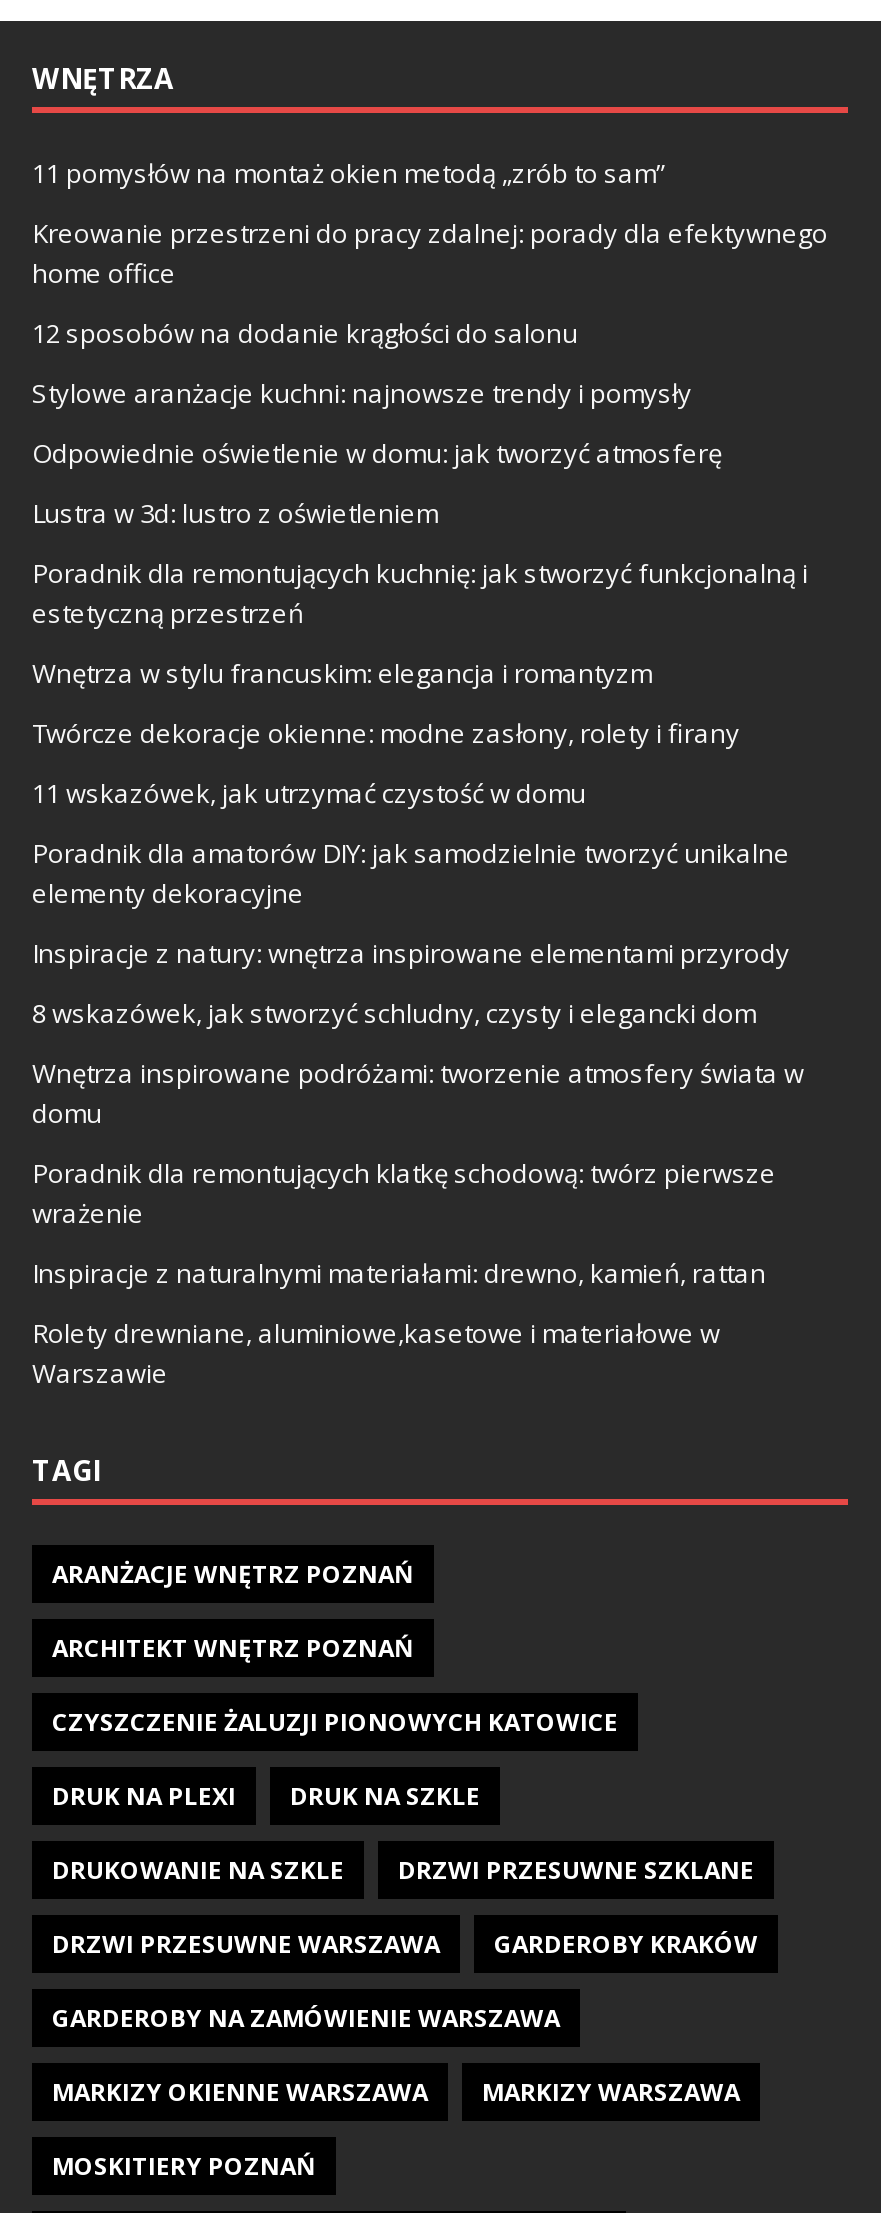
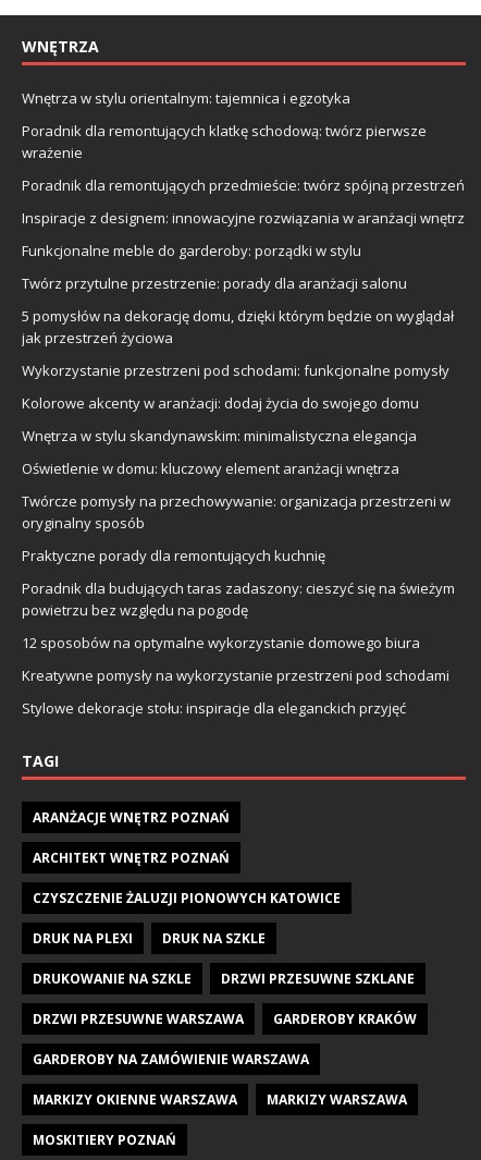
- 11 pomysłów na montaż okien metodą „zrób to sam”
- Kreowanie przestrzeni do pracy zdalnej: porady dla efektywnego
- home office
- 12 sposobów na dodanie krągłości do salonu
- Stylowe aranżacje kuchni: najnowsze trendy i pomysły
- Odpowiednie oświetlenie w domu: jak tworzyć atmosferę
- Lustra w 3d: lustro z oświetleniem
- Poradnik dla remontujących kuchnię: jak stworzyć funkcjonalną i
- estetyczną przestrzeń
- Wnętrza w stylu francuskim: elegancja i romantyzm
- Twórcze dekoracje okienne: modne zasłony, rolety i firany
- 11 wskazówek, jak utrzymać czystość w domu
- Poradnik dla amatorów DIY: jak samodzielnie tworzyć unikalne
- elementy dekoracyjne
- Inspiracje z natury: wnętrza inspirowane elementami przyrody
- 8 wskazówek, jak stworzyć schludny, czysty i elegancki dom
- Wnętrza inspirowane podróżami: tworzenie atmosfery świata w
- domu
+ Wnętrza w stylu orientalnym: tajemnica i egzotyka

moved up: Poradnik dla remontujących klatkę schodową: twórz pierwsze | wrażenie

- Inspiracje z naturalnymi materiałami: drewno, kamień, rattan
- Rolety drewniane, aluminiowe,kasetowe i materiałowe w
- Warszawie
+ Poradnik dla remontujących przedmieście: twórz spójną przestrzeń
+ Inspiracje z designem: innowacyjne rozwiązania w aranżacji wnętrz
+ Funkcjonalne meble do garderoby: porządki w stylu
+ Twórz przytulne przestrzenie: porady dla aranżacji salonu
+ 5 pomysłów na dekorację domu, dzięki którym będzie on wyglądał
+ jak przestrzeń życiowa
+ Wykorzystanie przestrzeni pod schodami: funkcjonalne pomysły
+ Kolorowe akcenty w aranżacji: dodaj życia do swojego domu
+ Wnętrza w stylu skandynawskim: minimalistyczna elegancja
+ Oświetlenie w domu: kluczowy element aranżacji wnętrza
+ Twórcze pomysły na przechowywanie: organizacja przestrzeni w
+ oryginalny sposób
+ Praktyczne porady dla remontujących kuchnię
+ Poradnik dla budujących taras zadaszony: cieszyć się na świeżym
+ powietrzu bez względu na pogodę
+ 12 sposobów na optymalne wykorzystanie domowego biura
+ Kreatywne pomysły na wykorzystanie przestrzeni pod schodami
+ Stylowe dekoracje stołu: inspiracje dla eleganckich przyjęć
